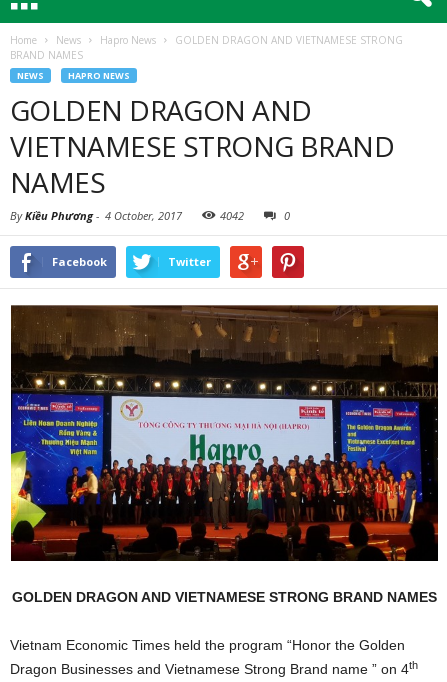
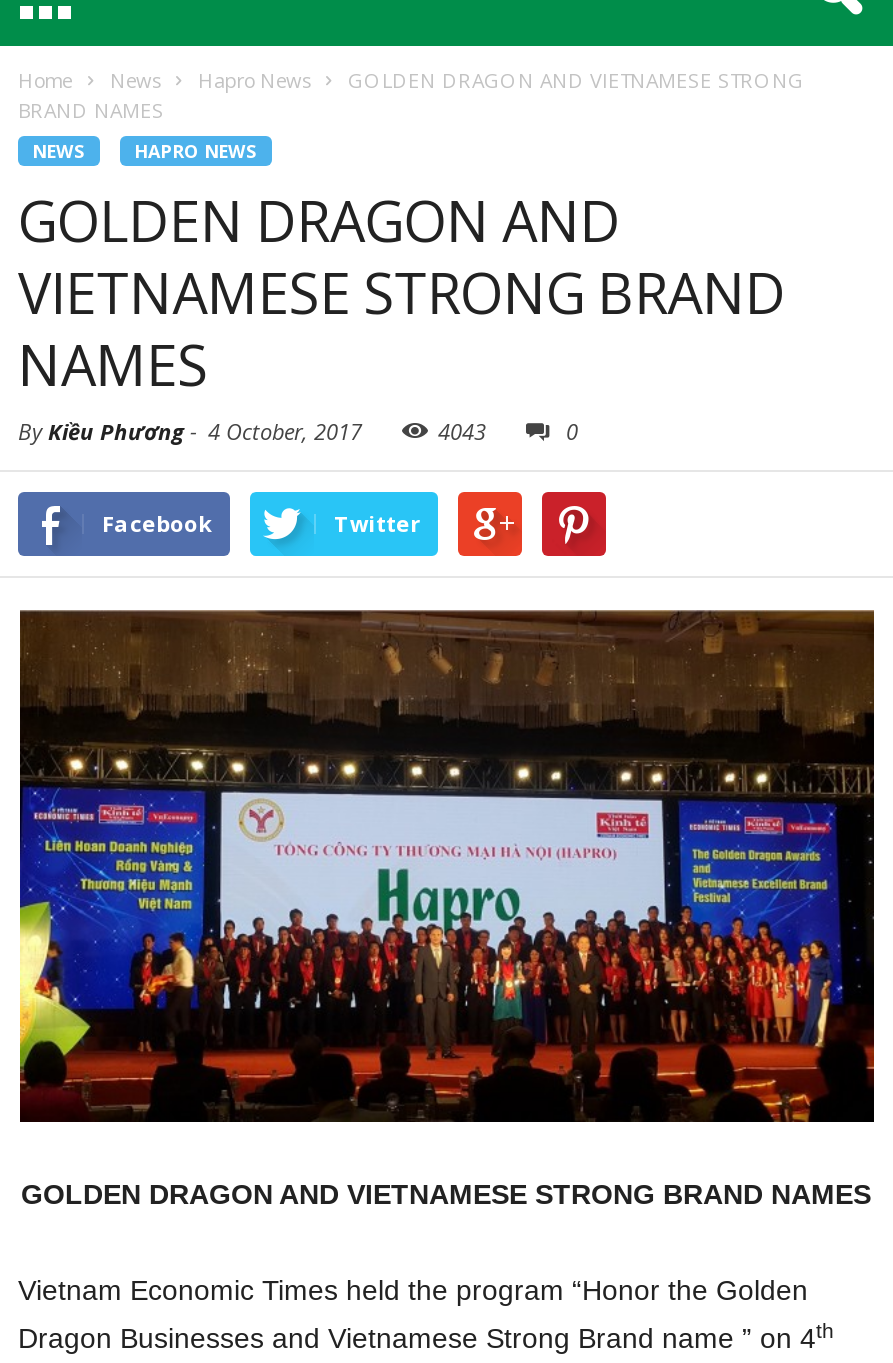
- 4042
+ 4043
